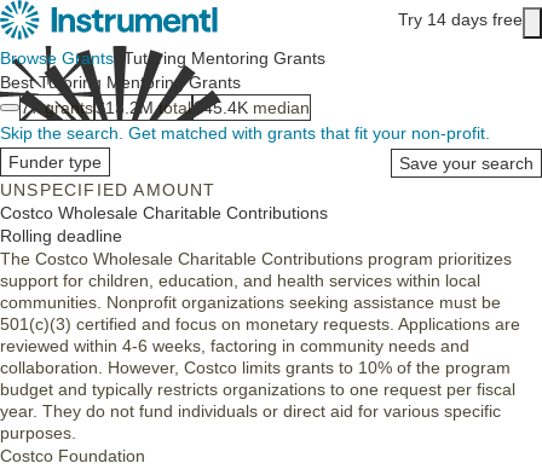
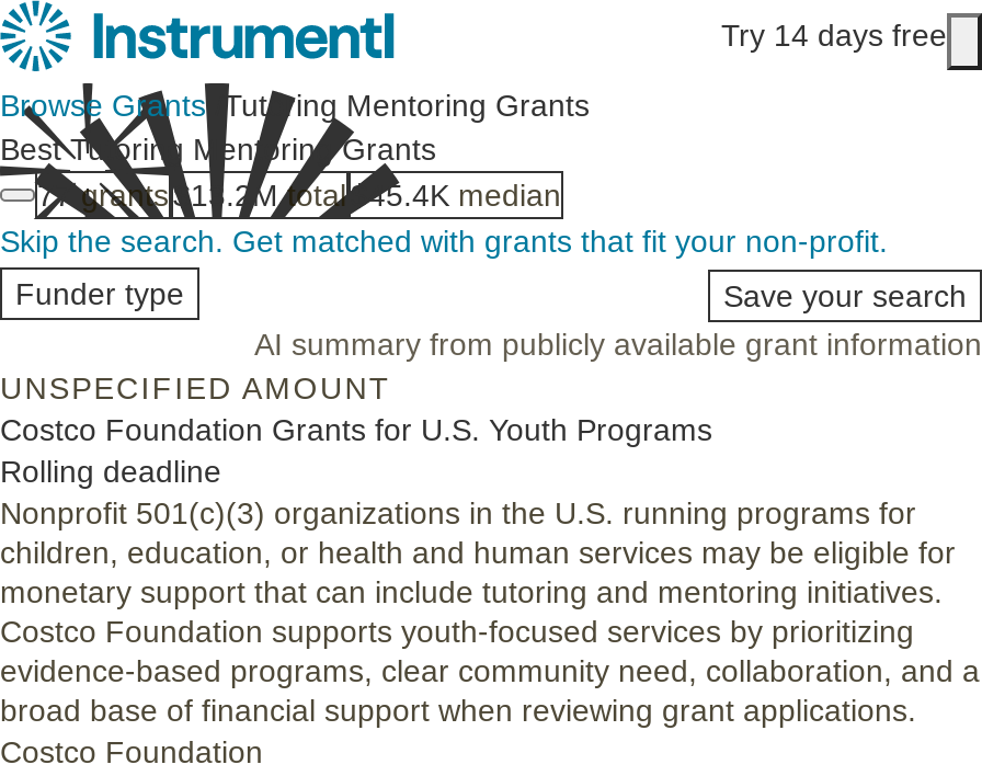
moved down: UNSPECIFIED AMOUNT

+ AI summary from publicly available grant information

- Costco Wholesale Charitable Contributions
+ Costco Foundation Grants for U.S. Youth Programs

moved down: Rolling deadline

- The Costco Wholesale Charitable Contributions program prioritizes
- support for children, education, and health services within local
- communities. Nonprofit organizations seeking assistance must be
- 501(c)(3) certified and focus on monetary requests. Applications are
- reviewed within 4-6 weeks, factoring in community needs and
- collaboration. However, Costco limits grants to 10% of the program
- budget and typically restricts organizations to one request per fiscal
- year. They do not fund individuals or direct aid for various specific
- purposes.
+ Nonprofit 501(c)(3) organizations in the U.S. running programs for
+ children, education, or health and human services may be eligible for
+ monetary support that can include tutoring and mentoring initiatives.
+ Costco Foundation supports youth-focused services by prioritizing
+ evidence-based programs, clear community need, collaboration, and a
+ broad base of financial support when reviewing grant applications.
